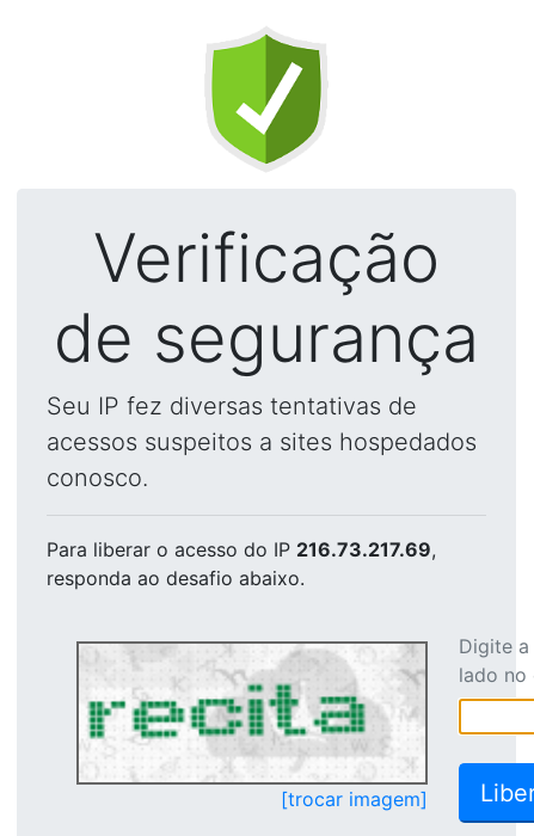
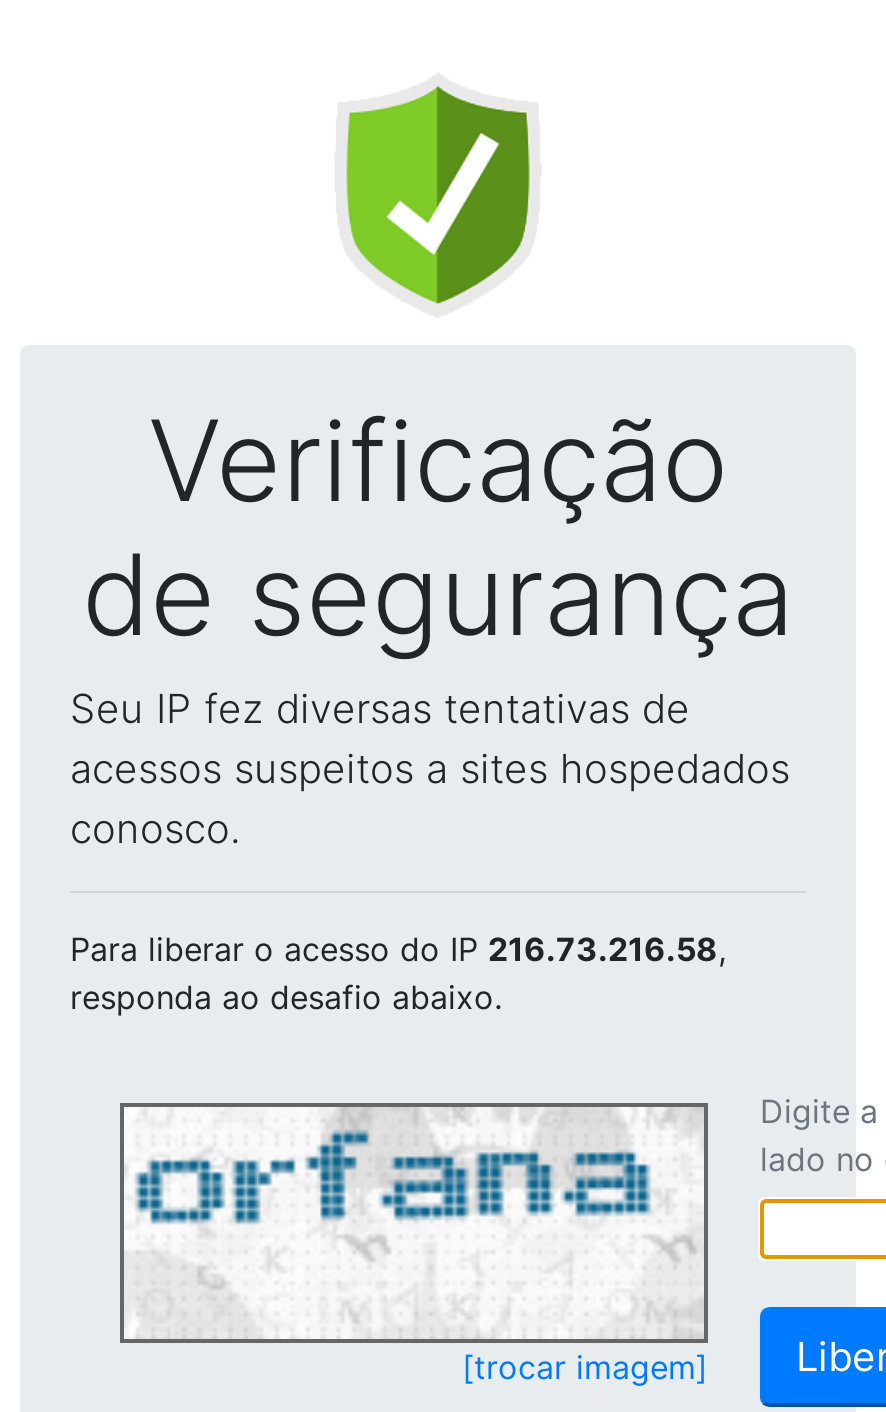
- Para liberar o acesso do IP 216.73.217.69,
+ Para liberar o acesso do IP 216.73.216.58,

- [image]
+ [image]
